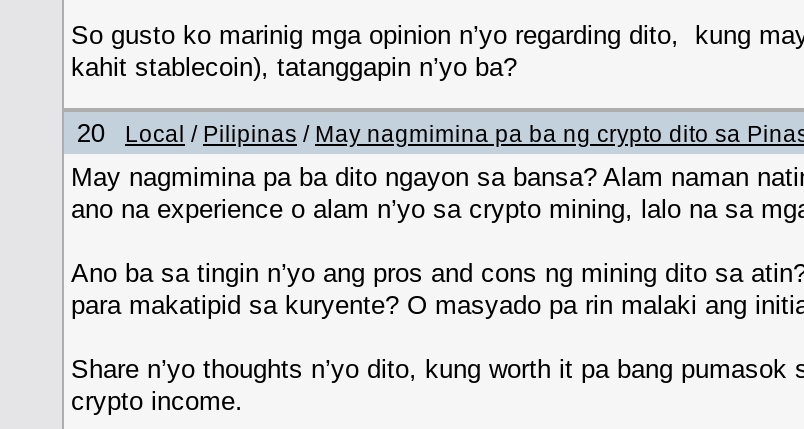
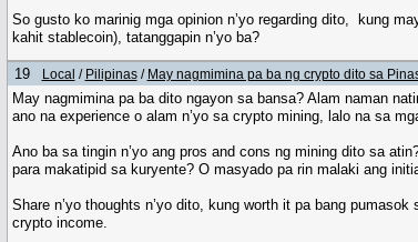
- 20
+ 19
